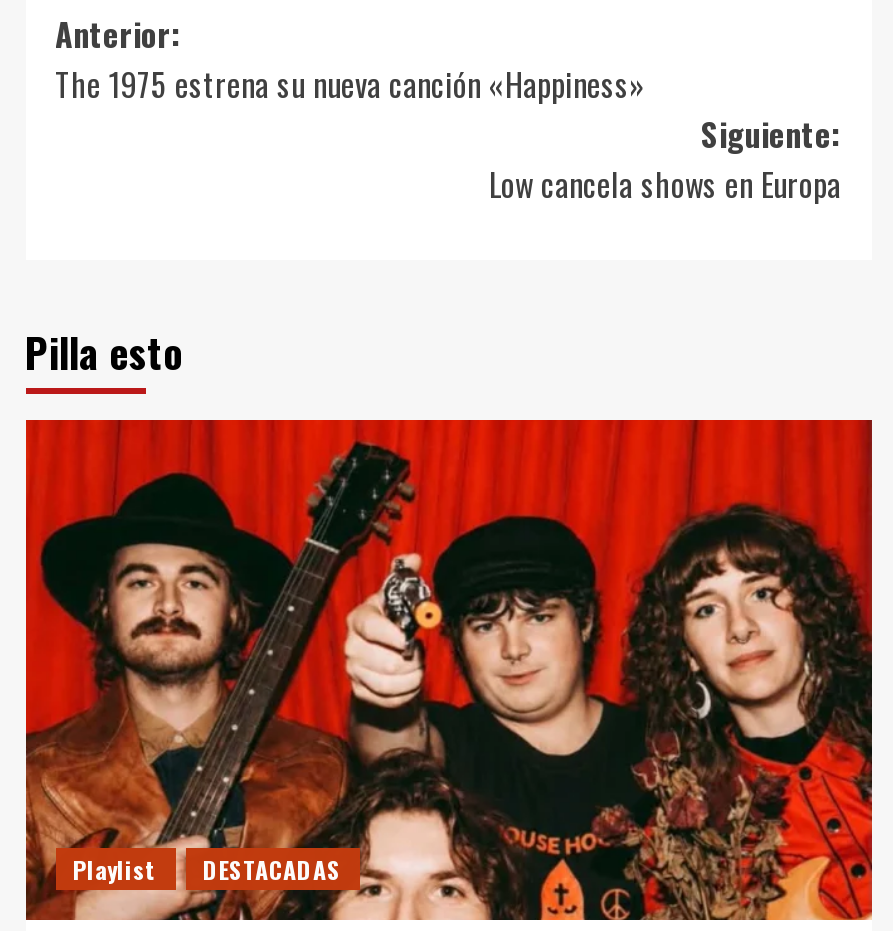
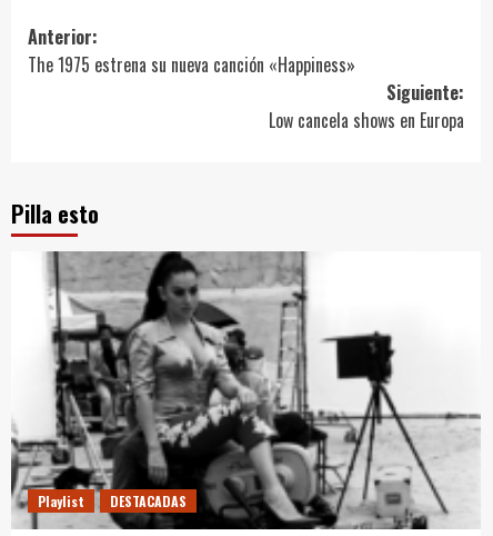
- [image]
+ [image]
